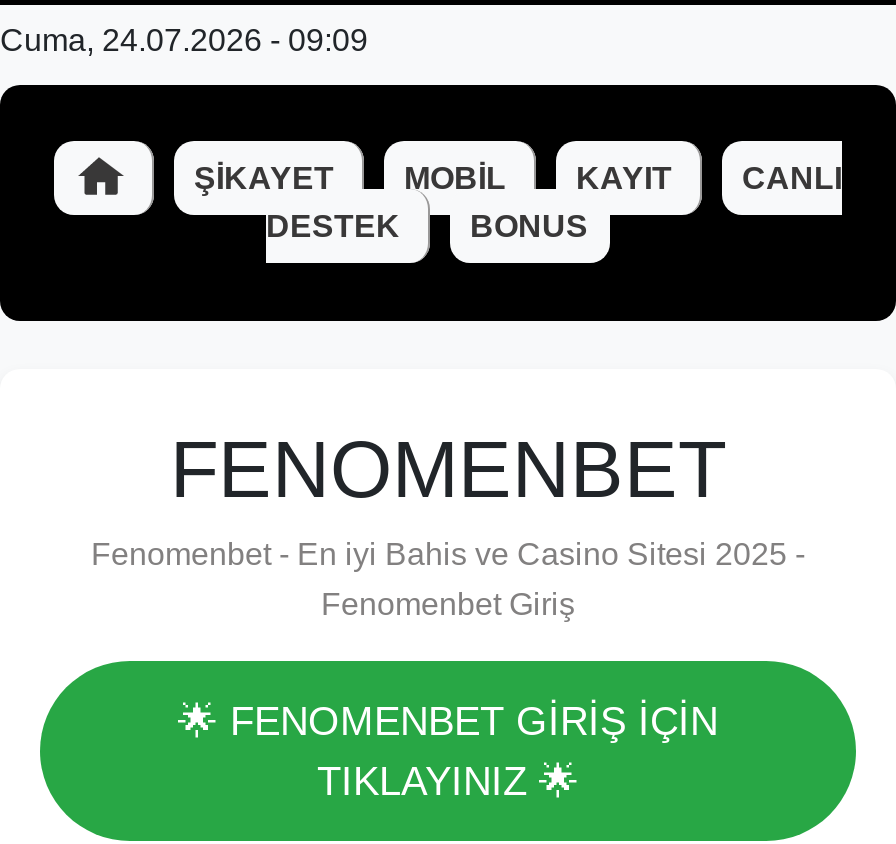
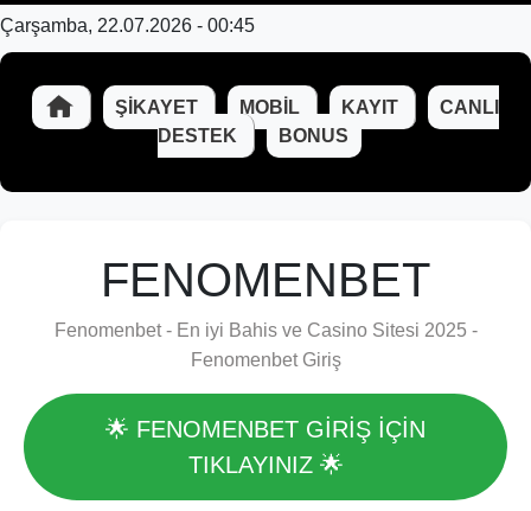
- Cuma, 24.07.2026 - 09:09
+ Çarşamba, 22.07.2026 - 00:45
